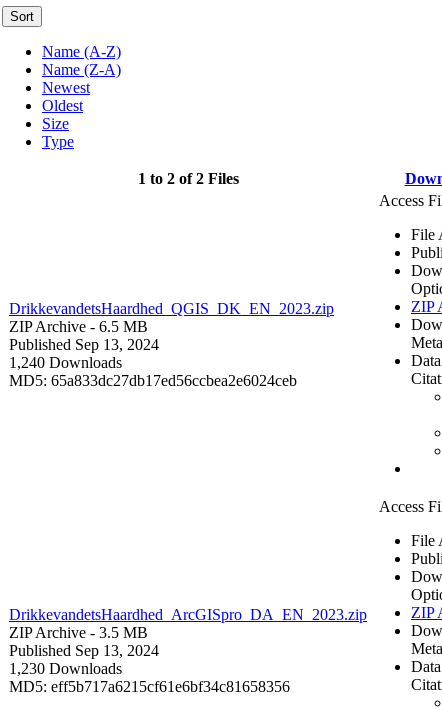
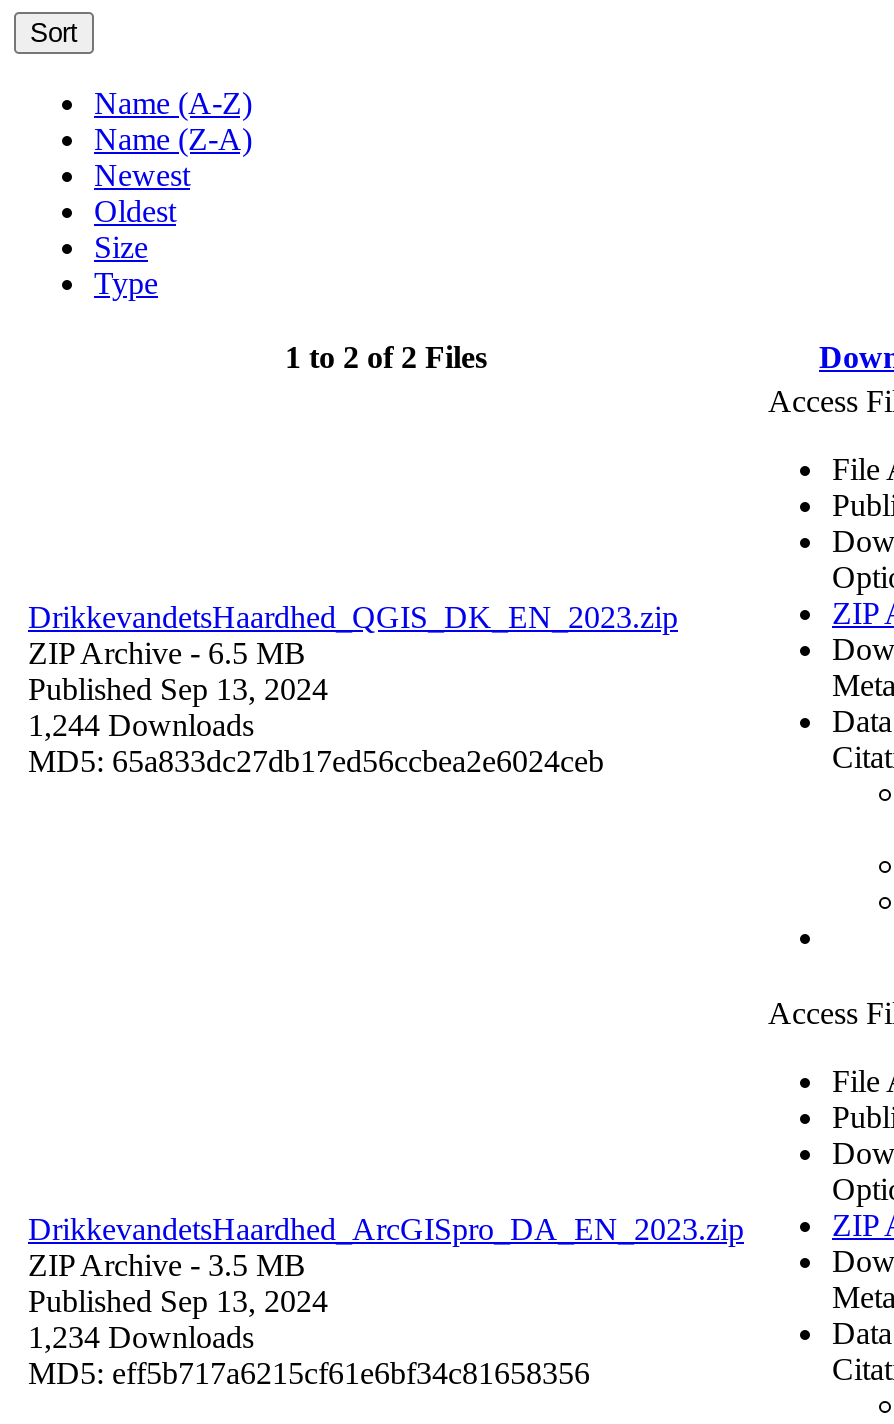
- 1,240 Downloads
+ 1,244 Downloads

- 1,230 Downloads
+ 1,234 Downloads
